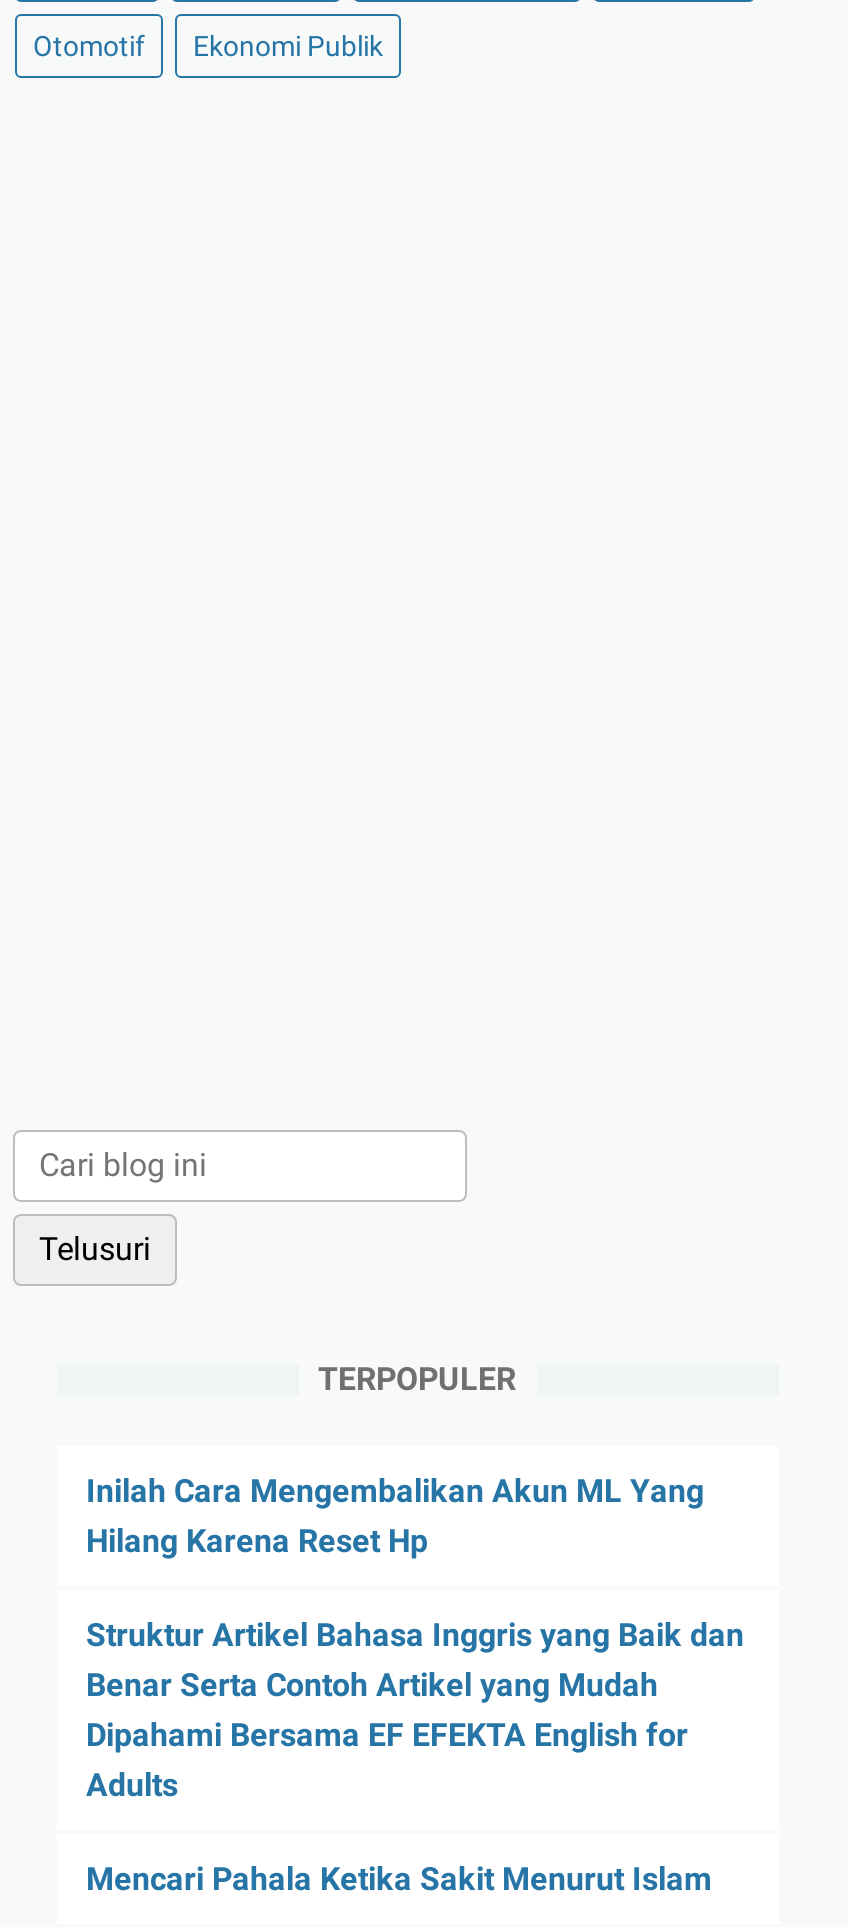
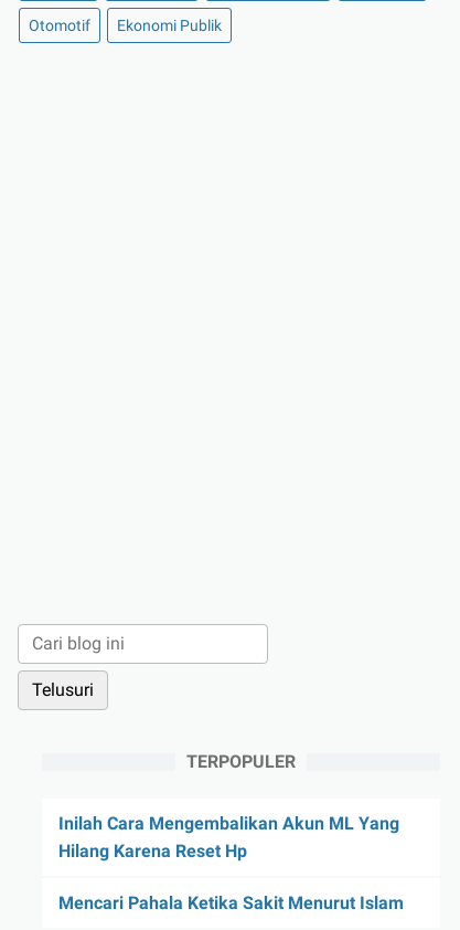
- Struktur Artikel Bahasa Inggris yang Baik dan
- Benar Serta Contoh Artikel yang Mudah
- Dipahami Bersama EF EFEKTA English for
- Adults
